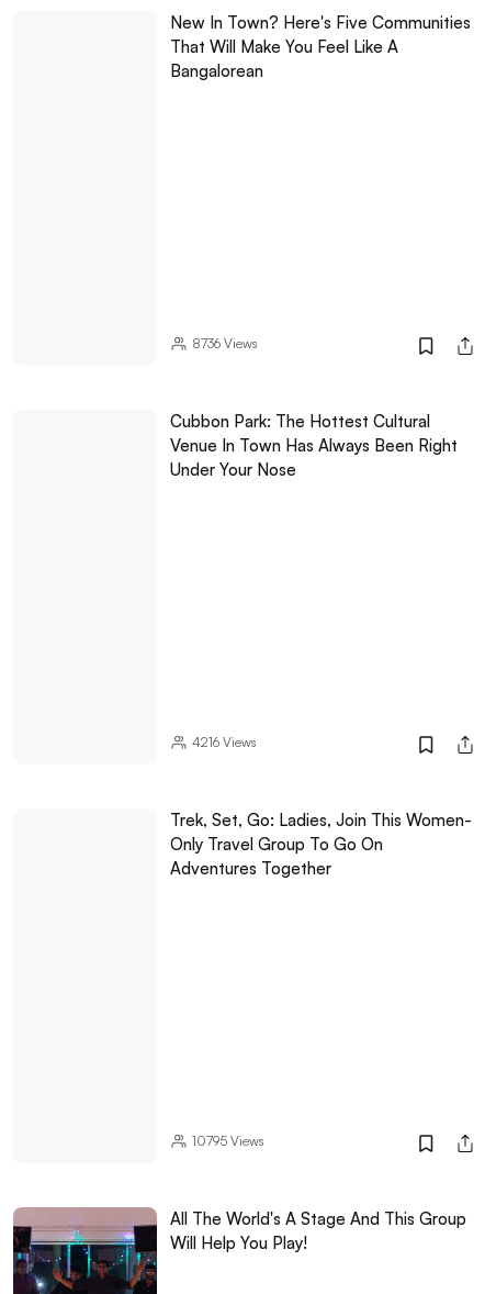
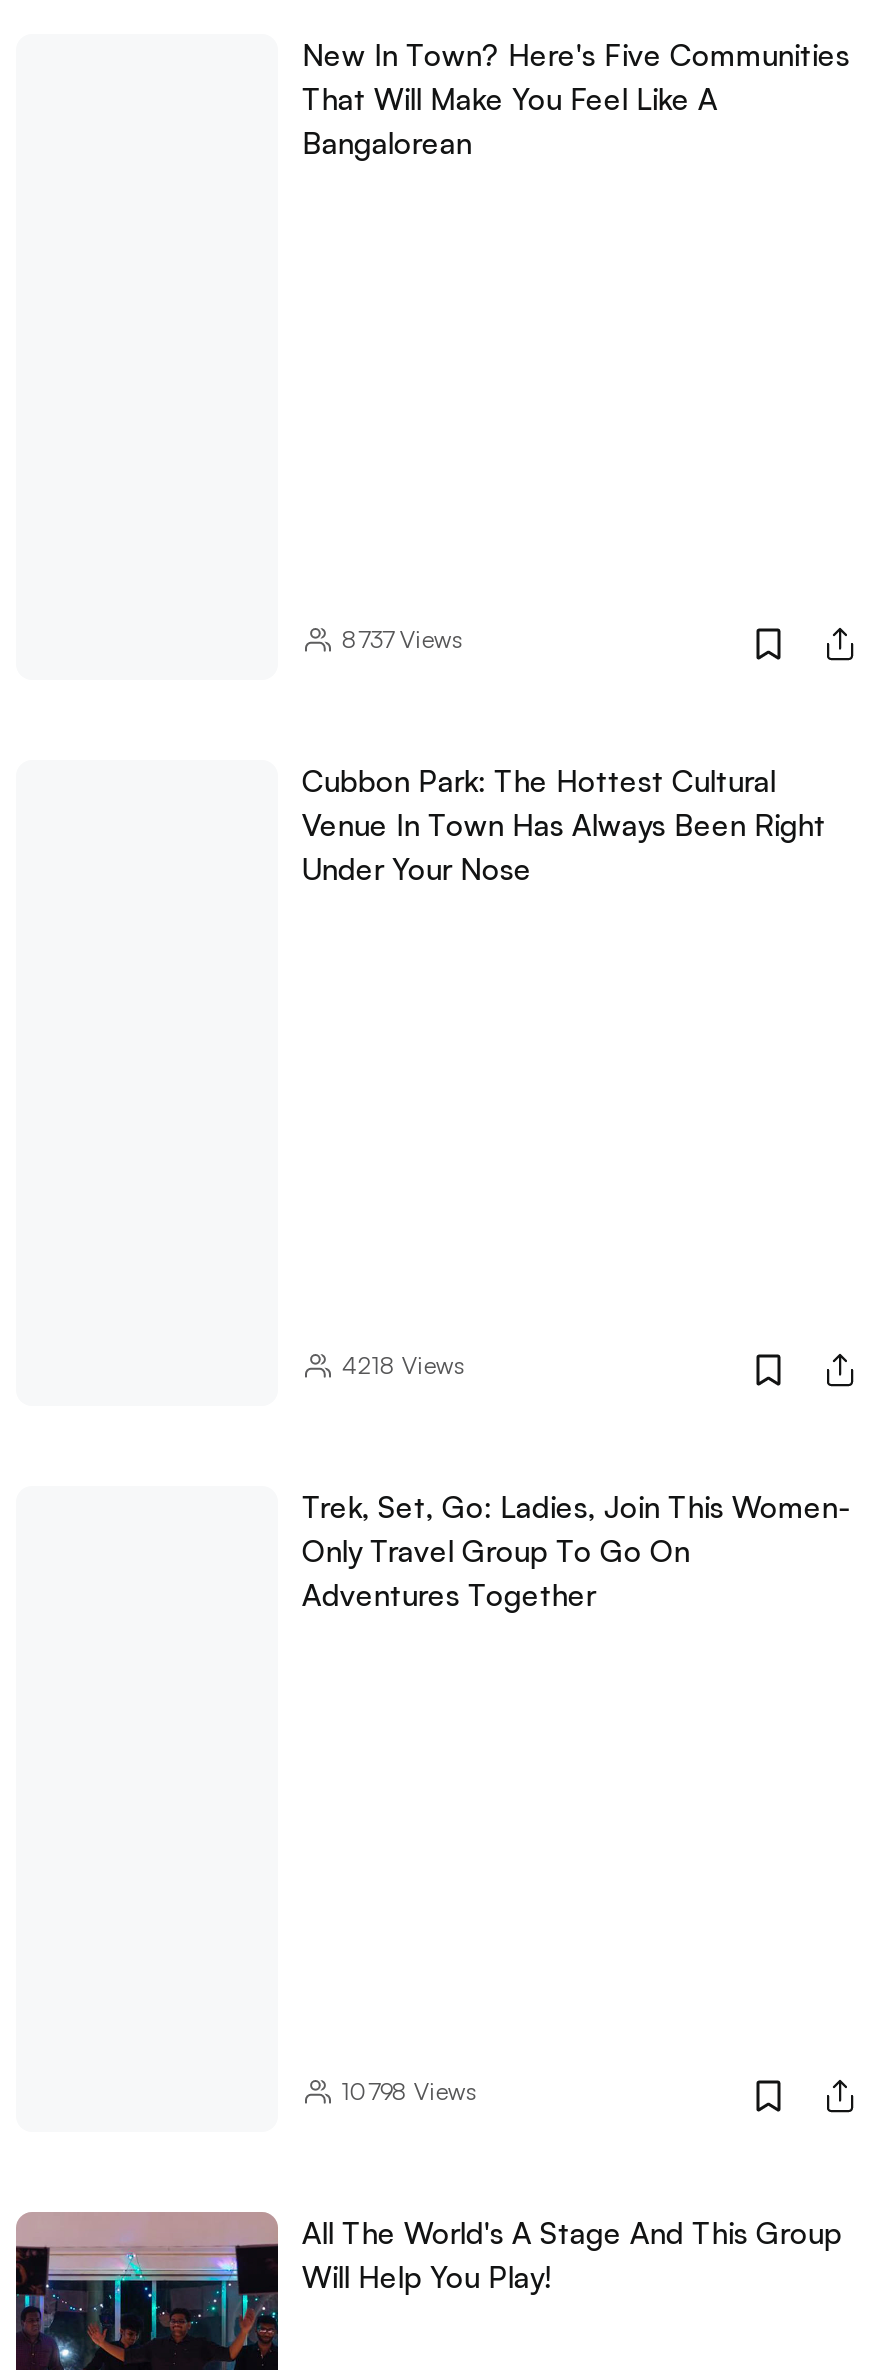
- 8736Views
+ 8737Views

- 4216 Views
+ 4218 Views

- 10795 Views
+ 10798 Views
